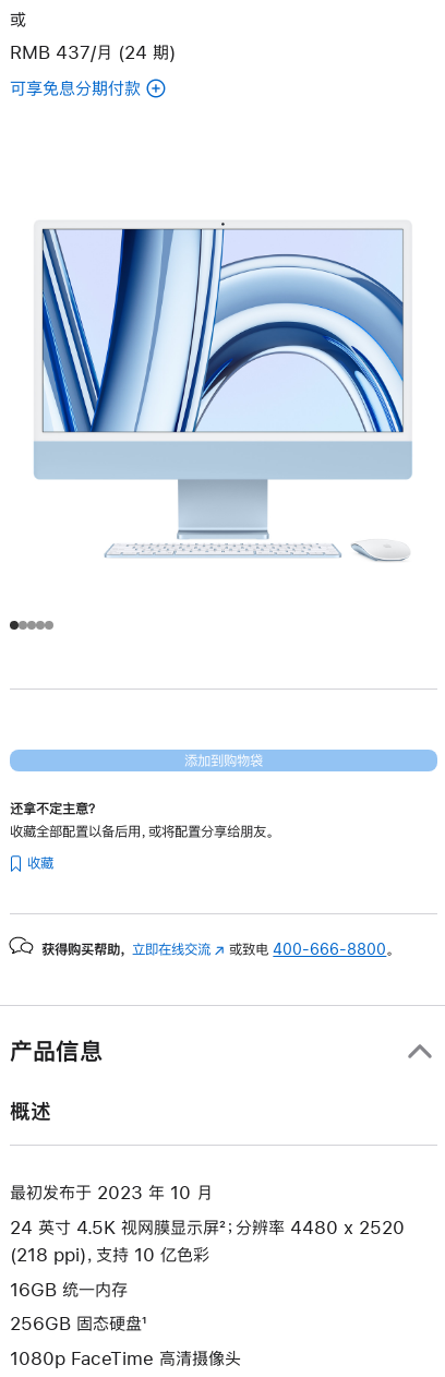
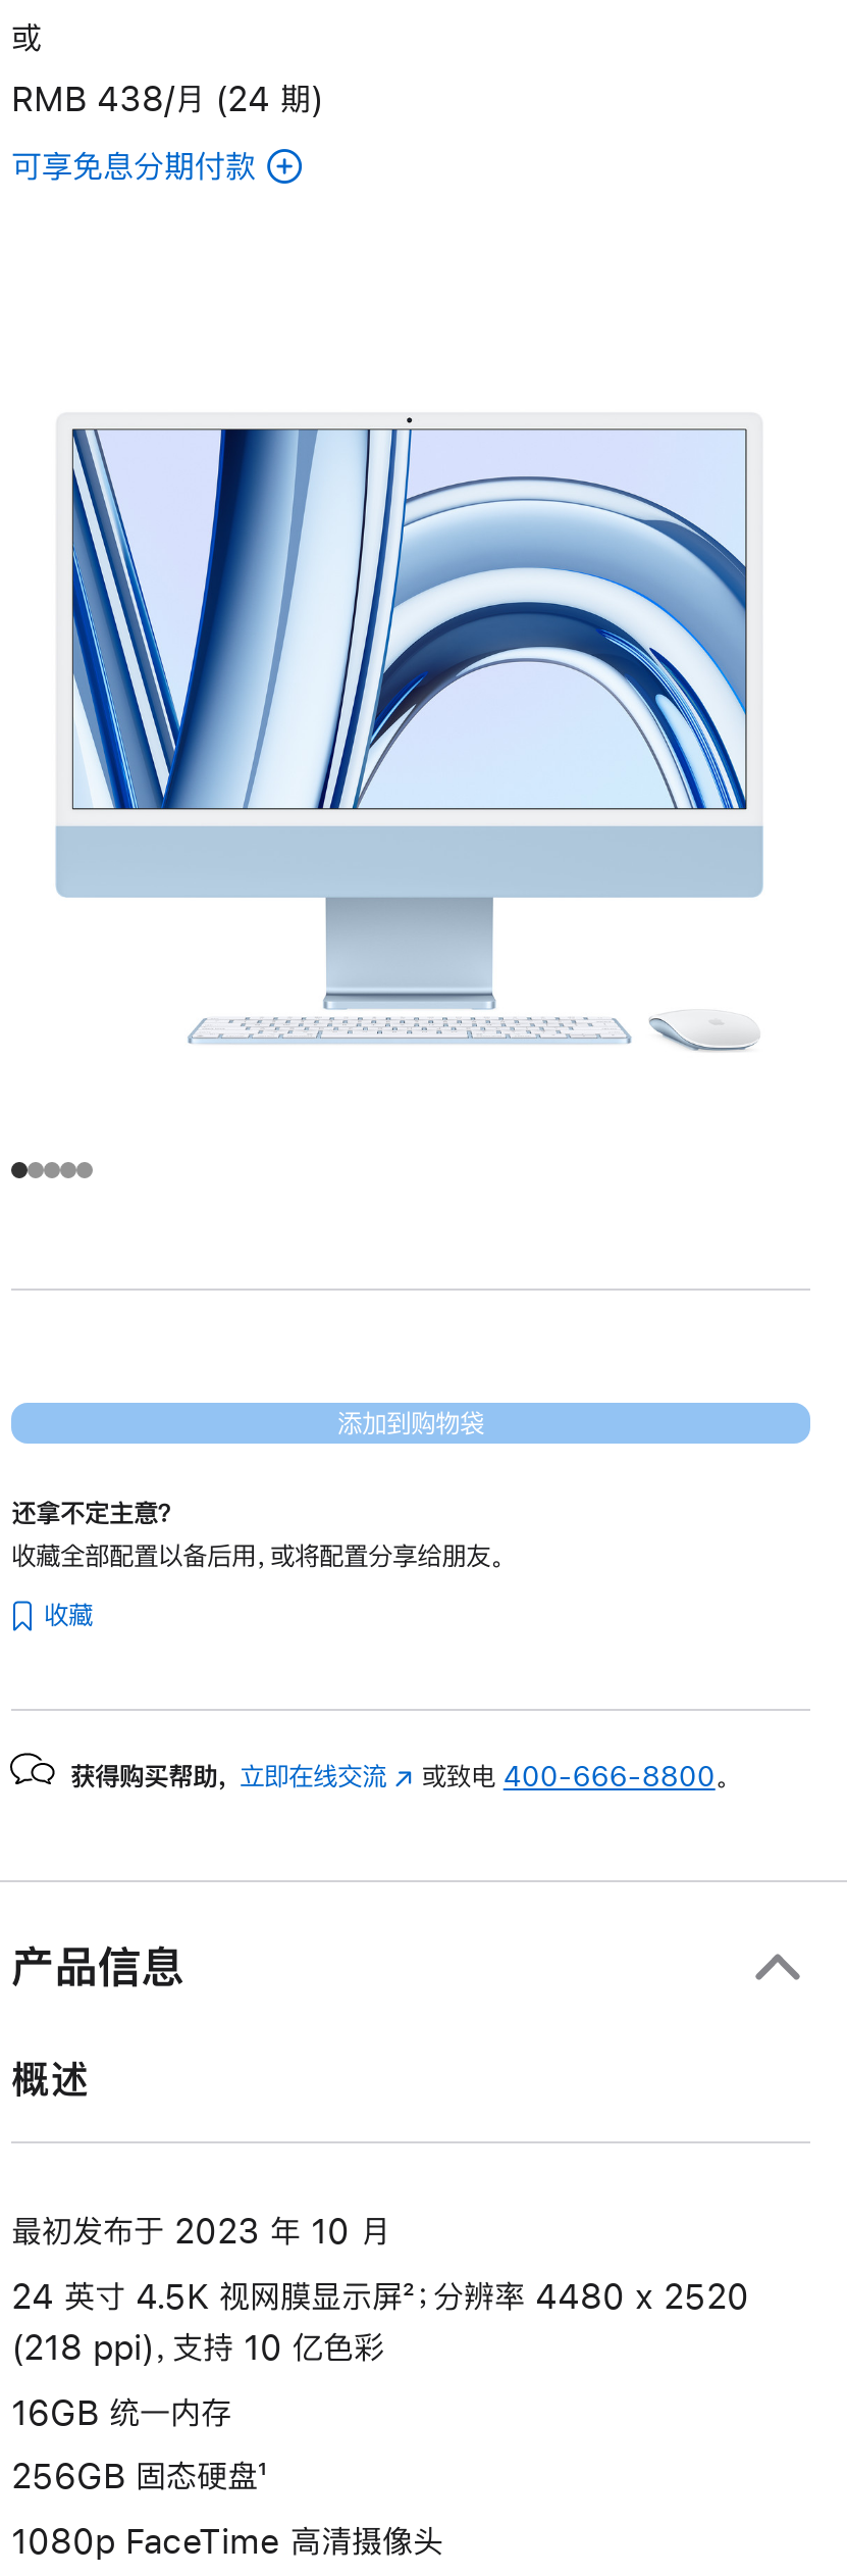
- RMB 437/月 (24 期)
+ RMB 438/月 (24 期)
